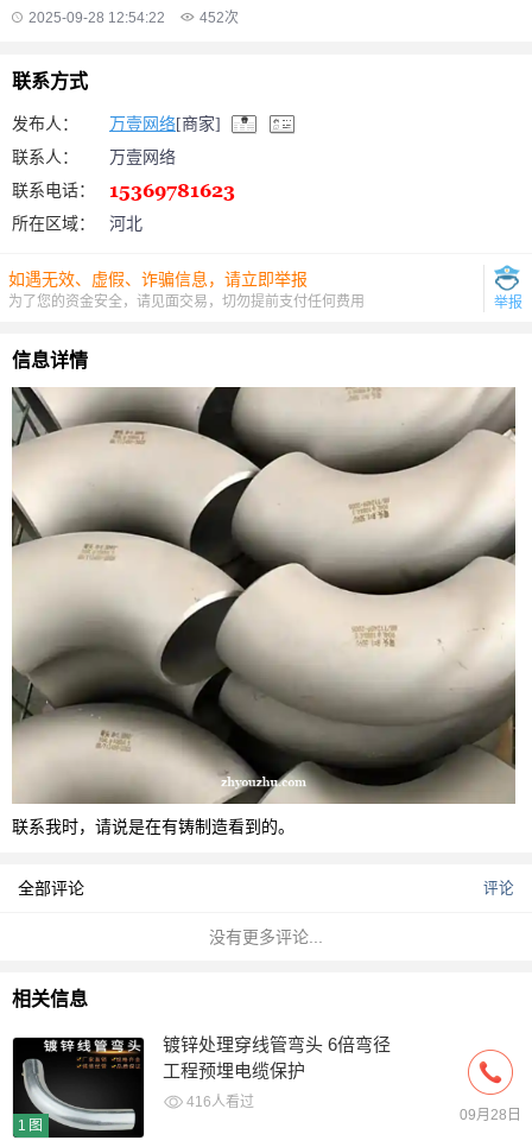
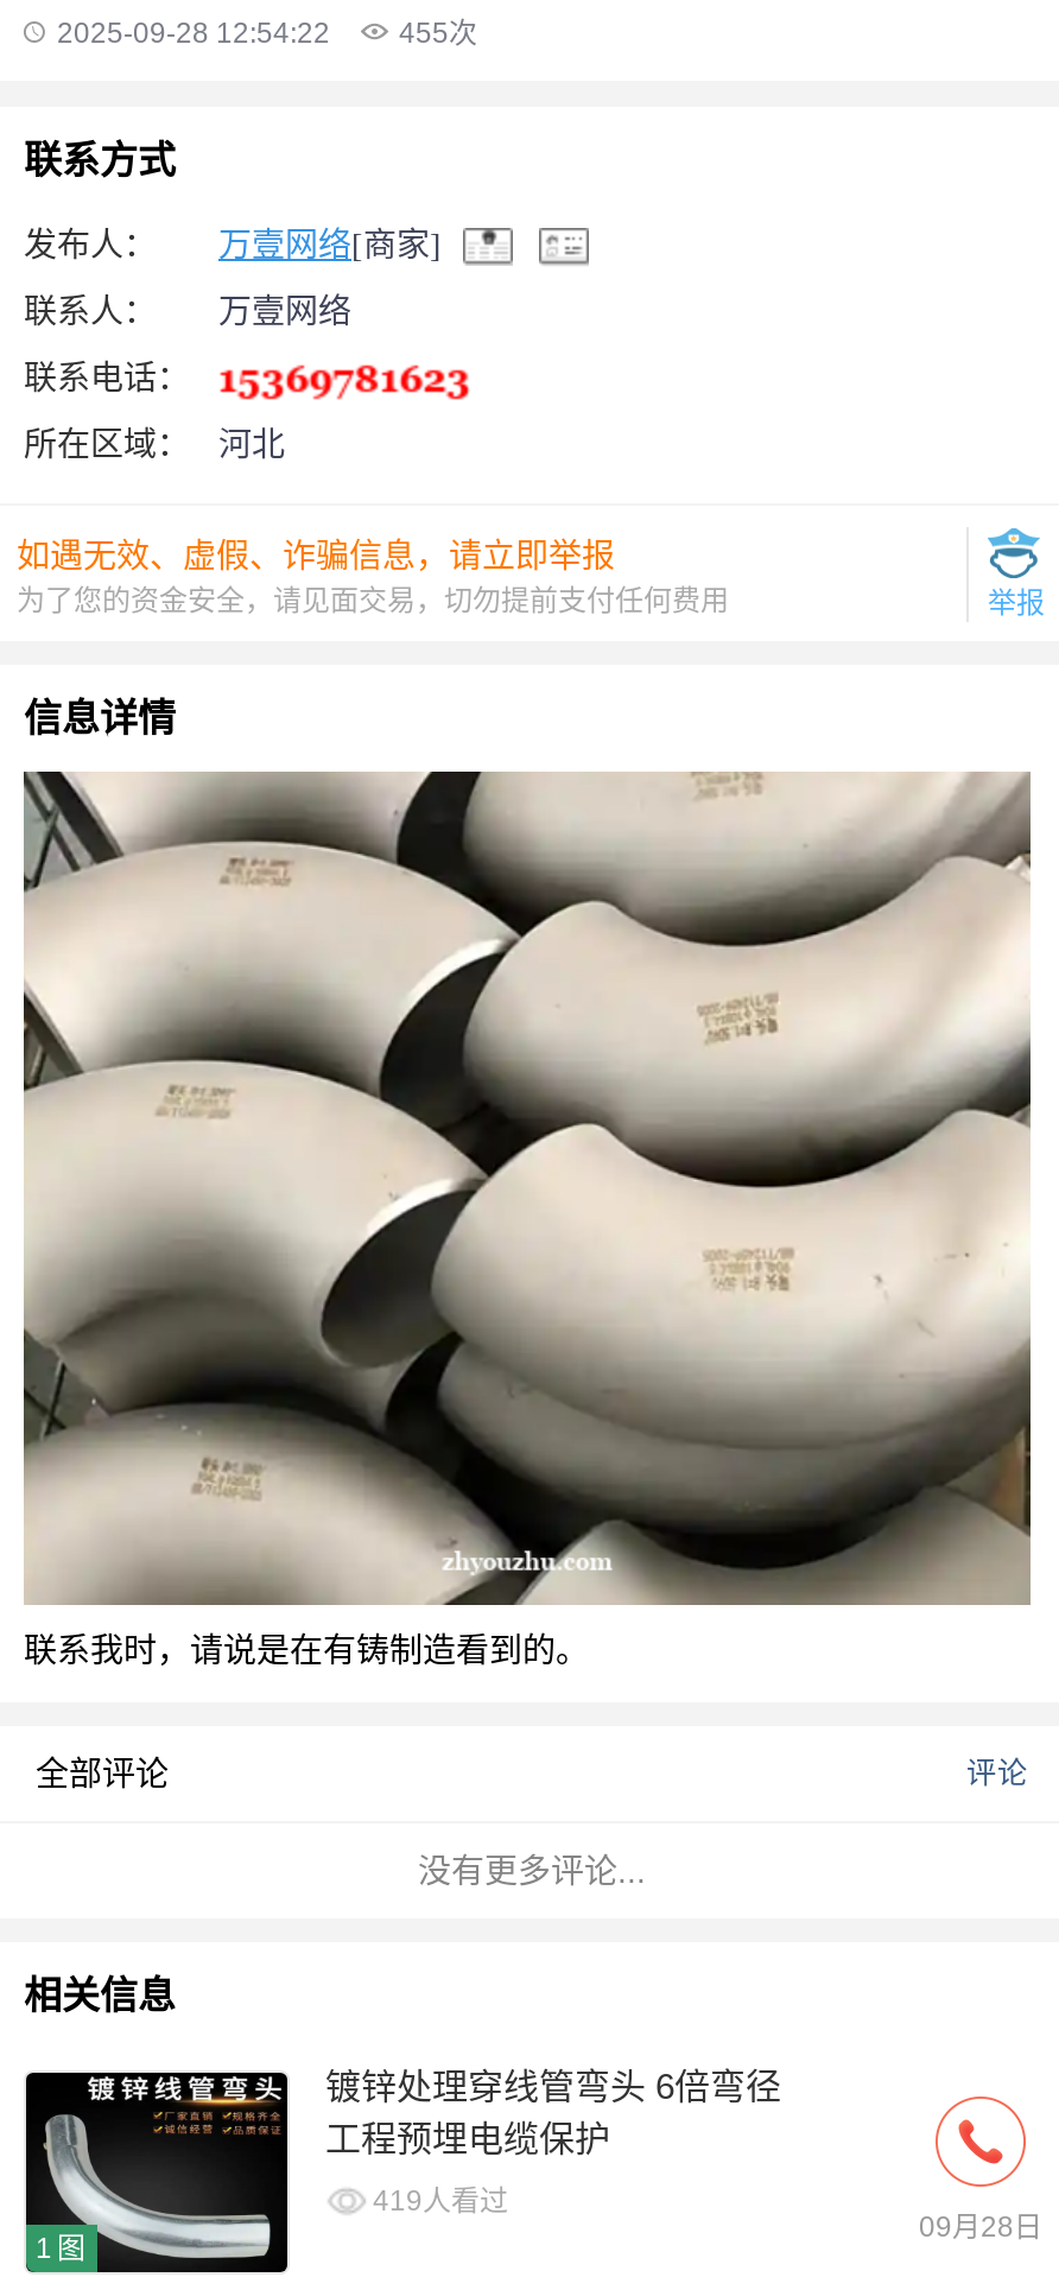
- 452次
+ 455次

- 416人看过
+ 419人看过
